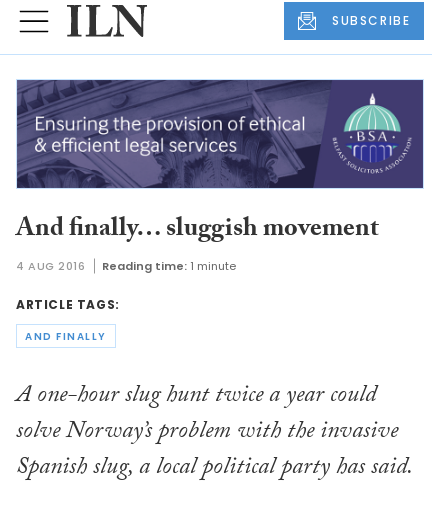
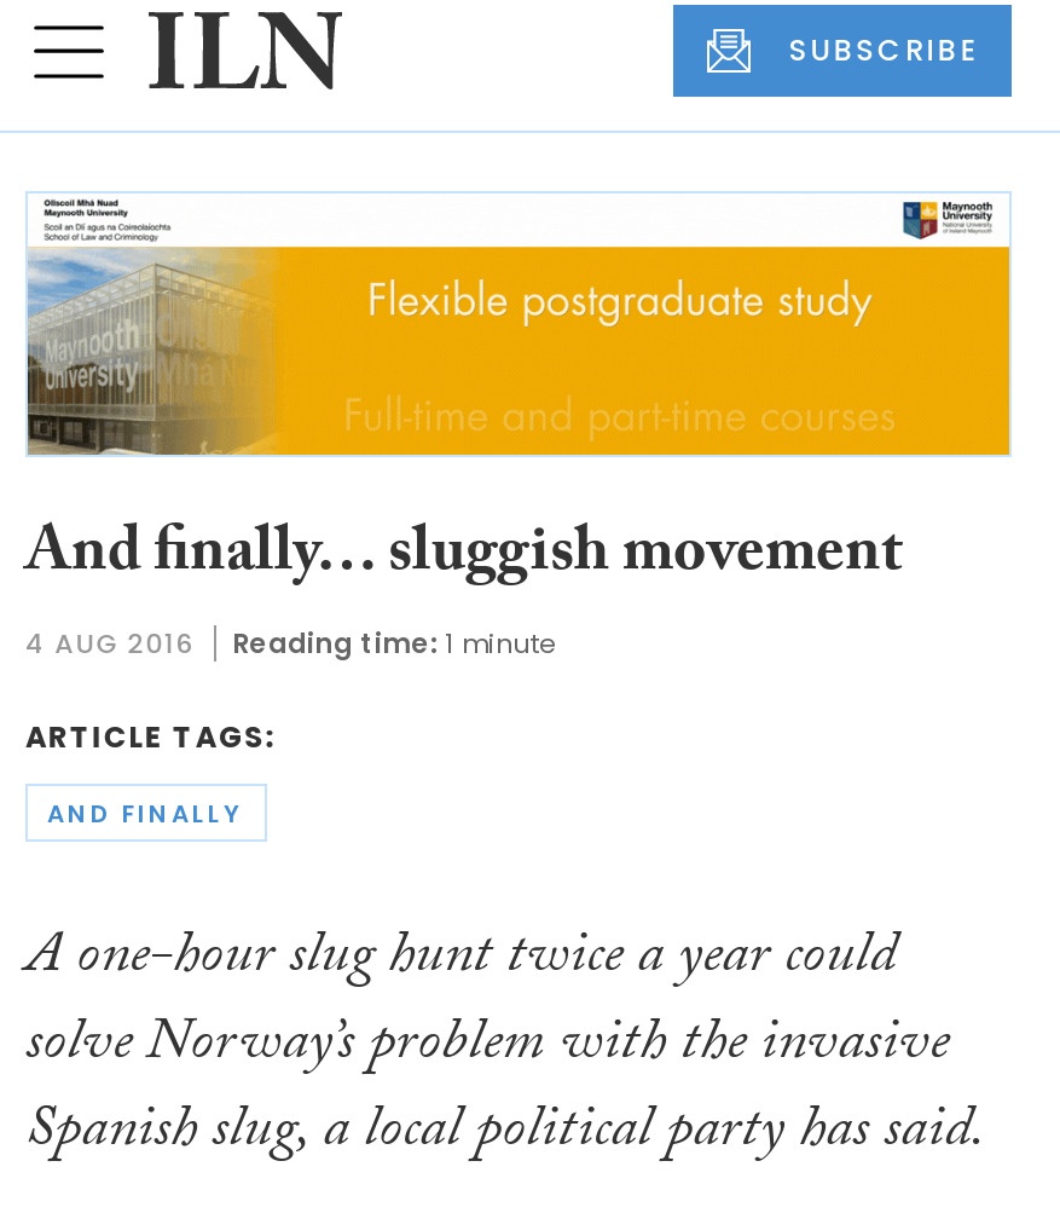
- [image]
+ [image]
